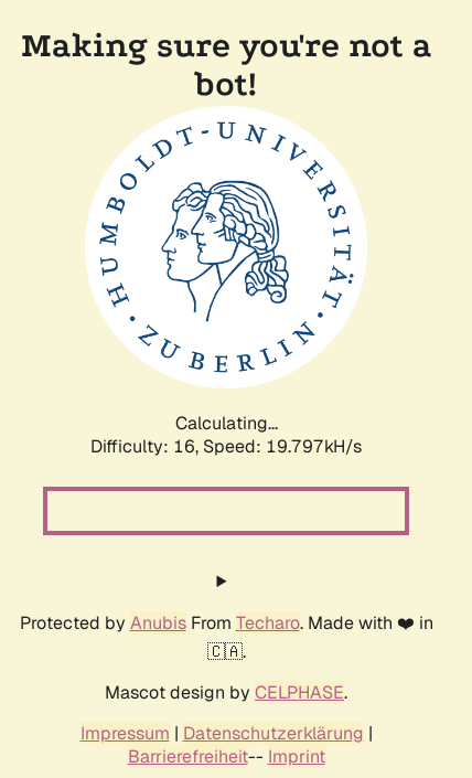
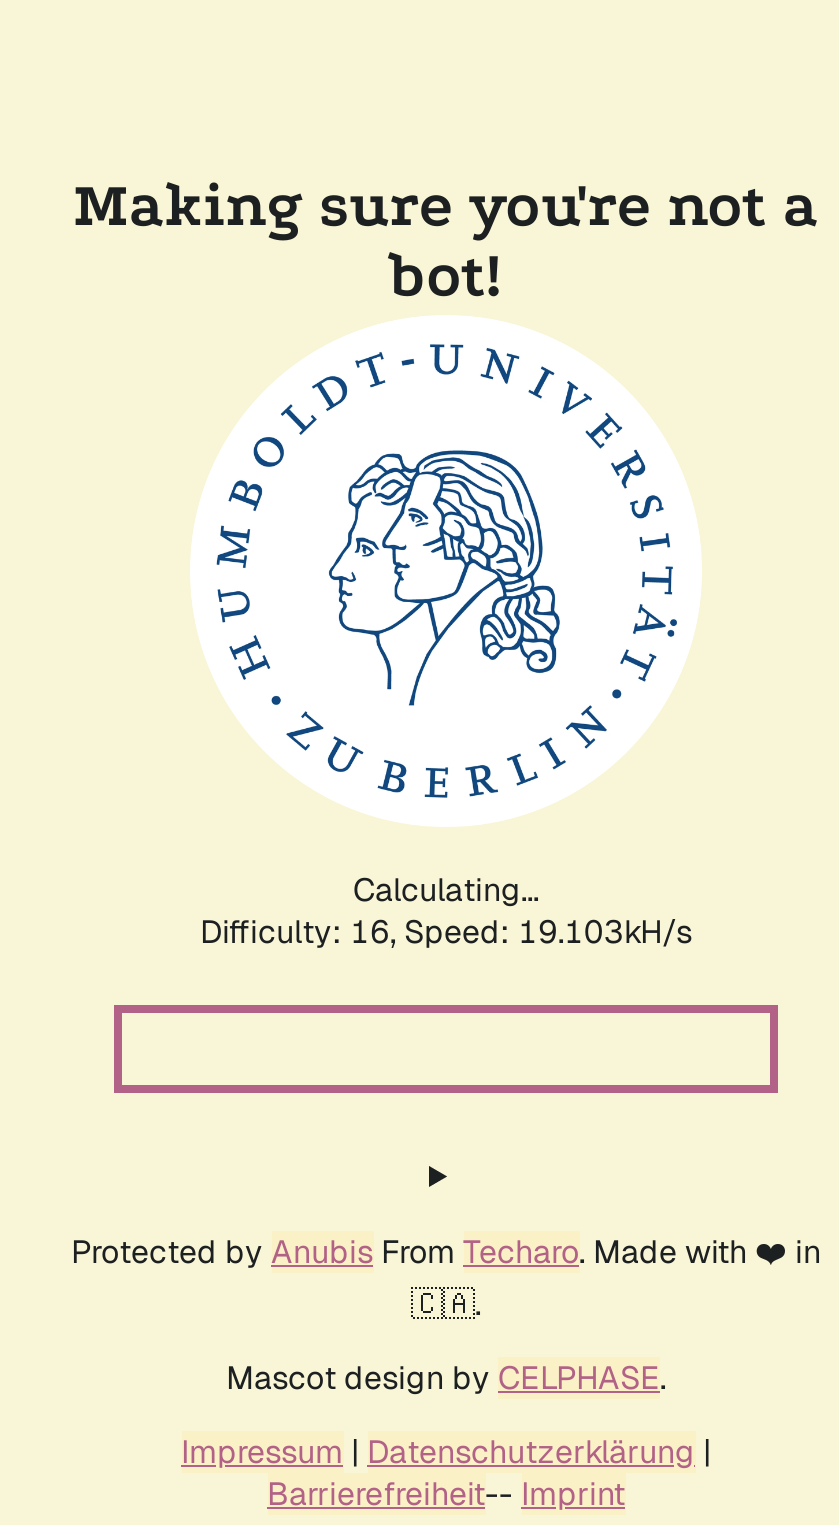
- Difficulty: 16, Speed: 19.797kH/s
+ Difficulty: 16, Speed: 19.103kH/s
